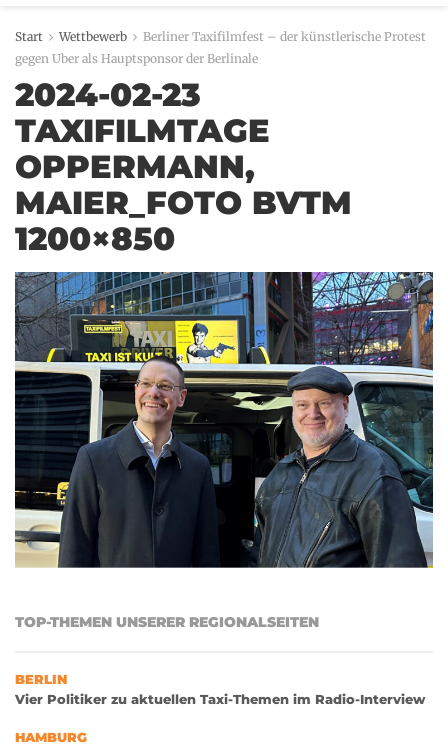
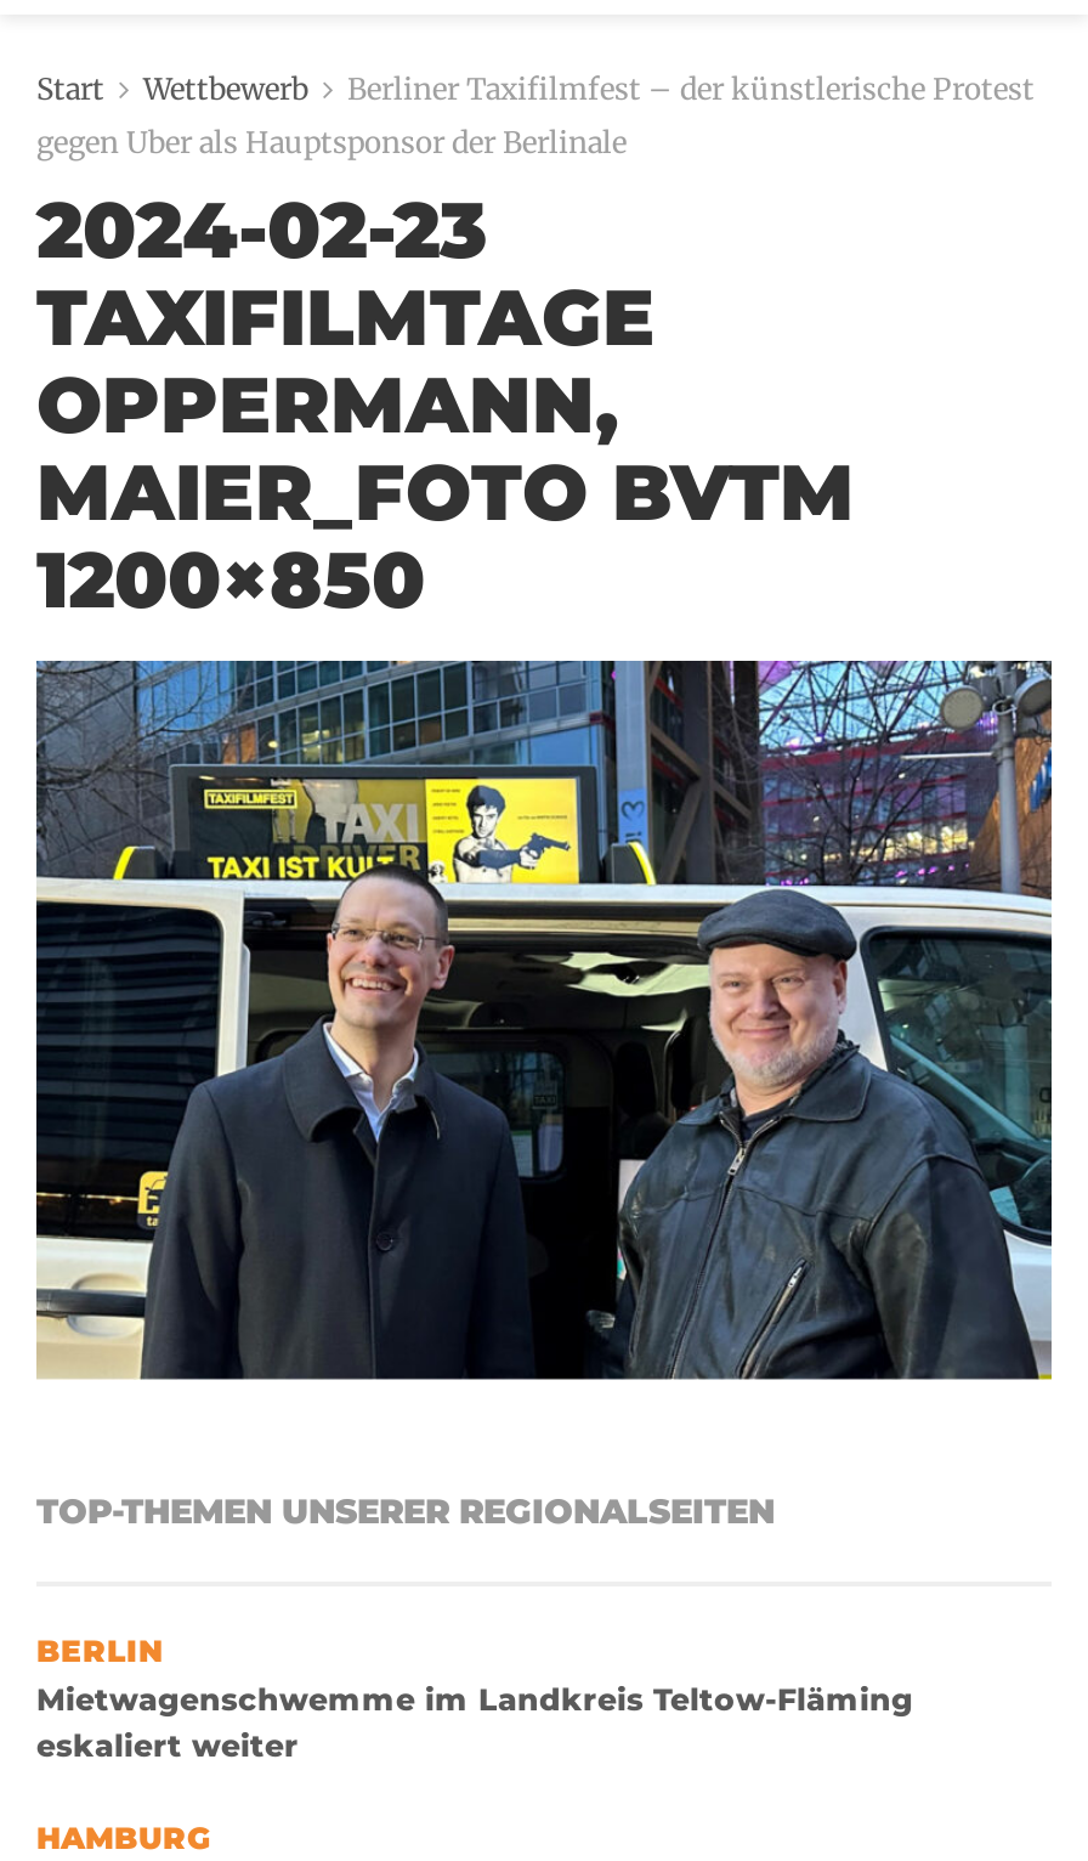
- Vier Politiker zu aktuellen Taxi-Themen im Radio-Interview
+ Mietwagenschwemme im Landkreis Teltow-Fläming
+ eskaliert weiter
